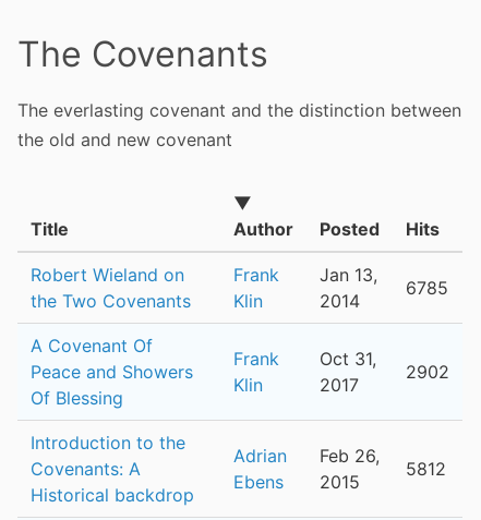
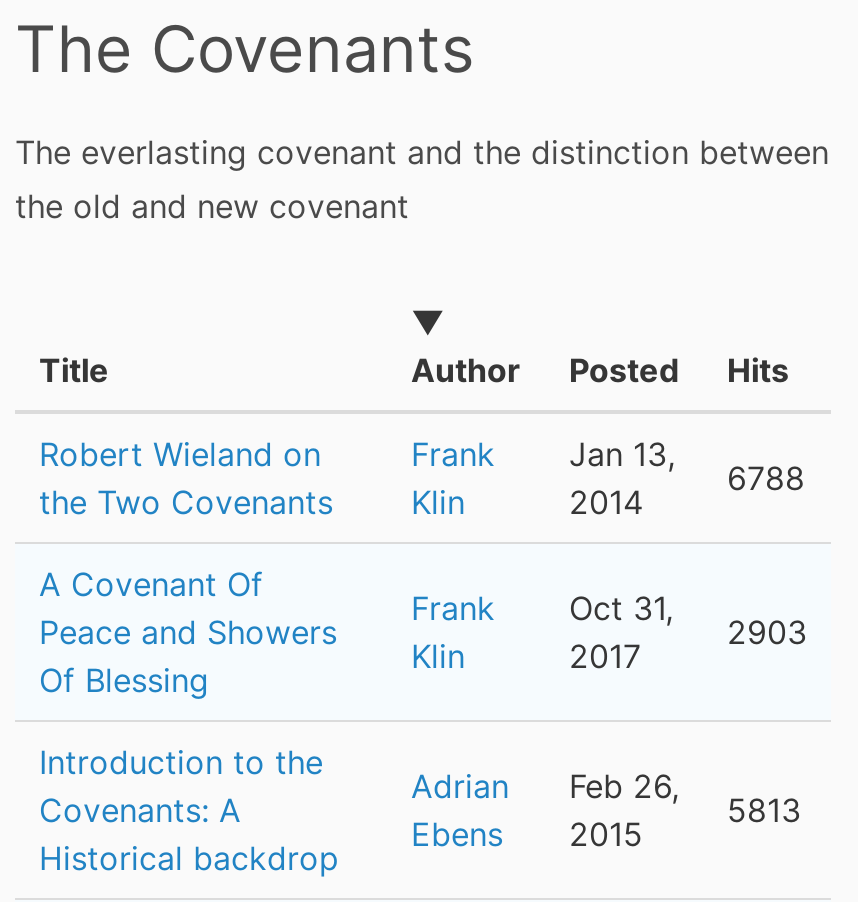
- 6785
+ 6788

- 2902
+ 2903

- 5812
+ 5813
